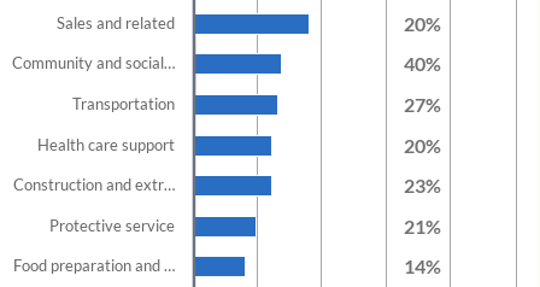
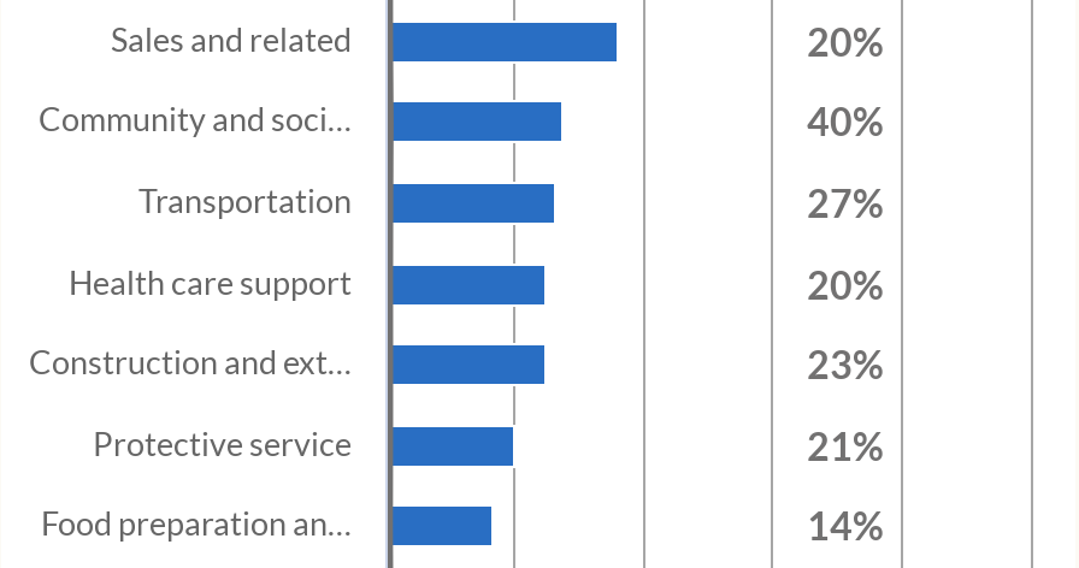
- Community and social…
+ Community and soci…

- Construction and extr…
+ Construction and ext…

- Food preparation and …
+ Food preparation an…
